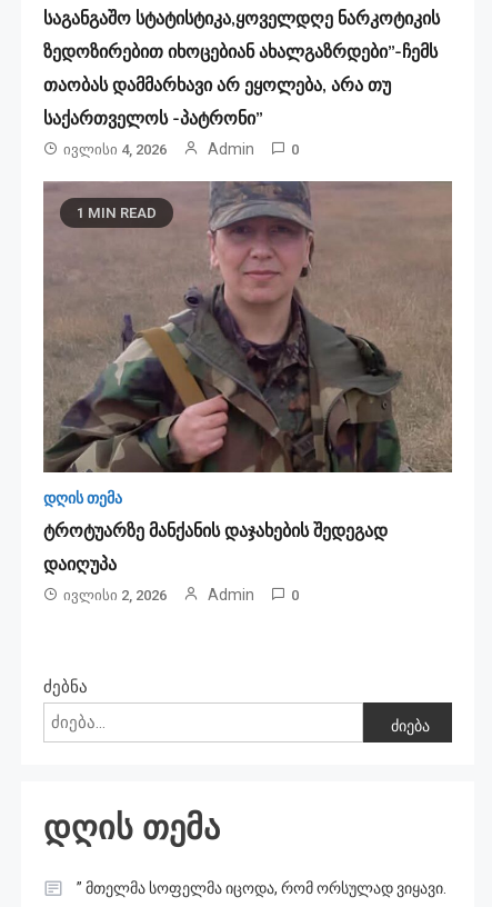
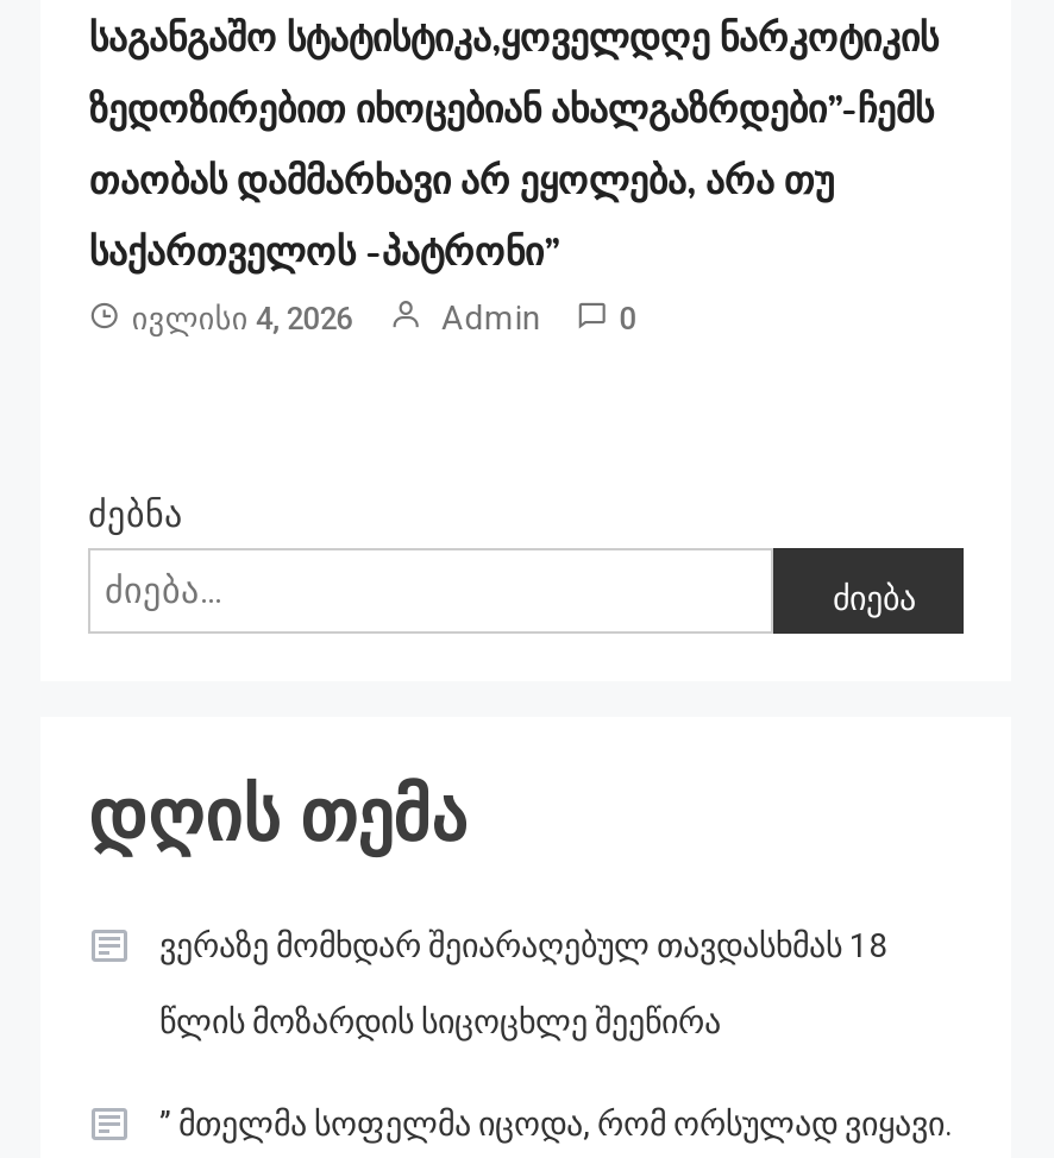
- [image]
- 1 MIN READ

- დღის თემა
- ტროტუარზე მანქანის დაჯახების შედეგად
- დაიღუპა
- Ივლისი 2, 2026
- Admin
- 0

moved up: ძებნა | ძიება | დღის თემა

+ ვერაზე მომხდარ შეიარაღებულ თავდასხმას 18
+ წლის მოზარდის სიცოცხლე შეეწირა
